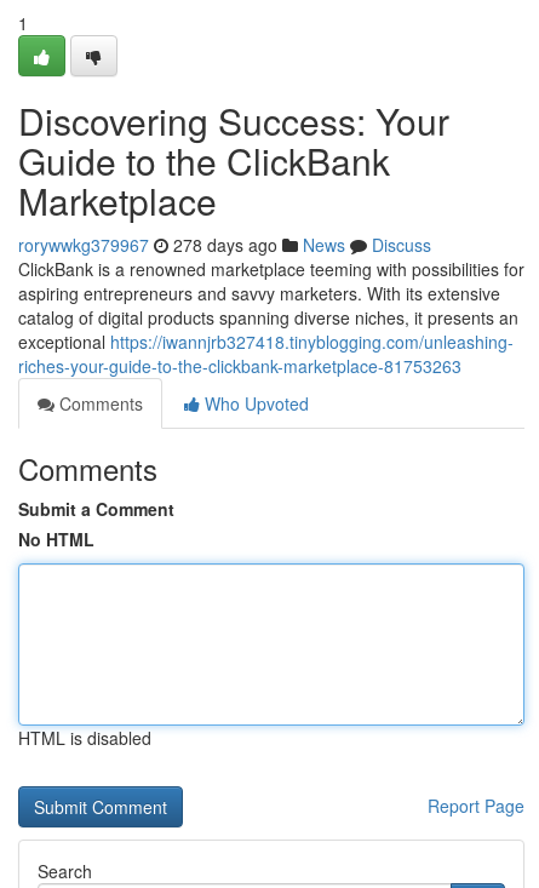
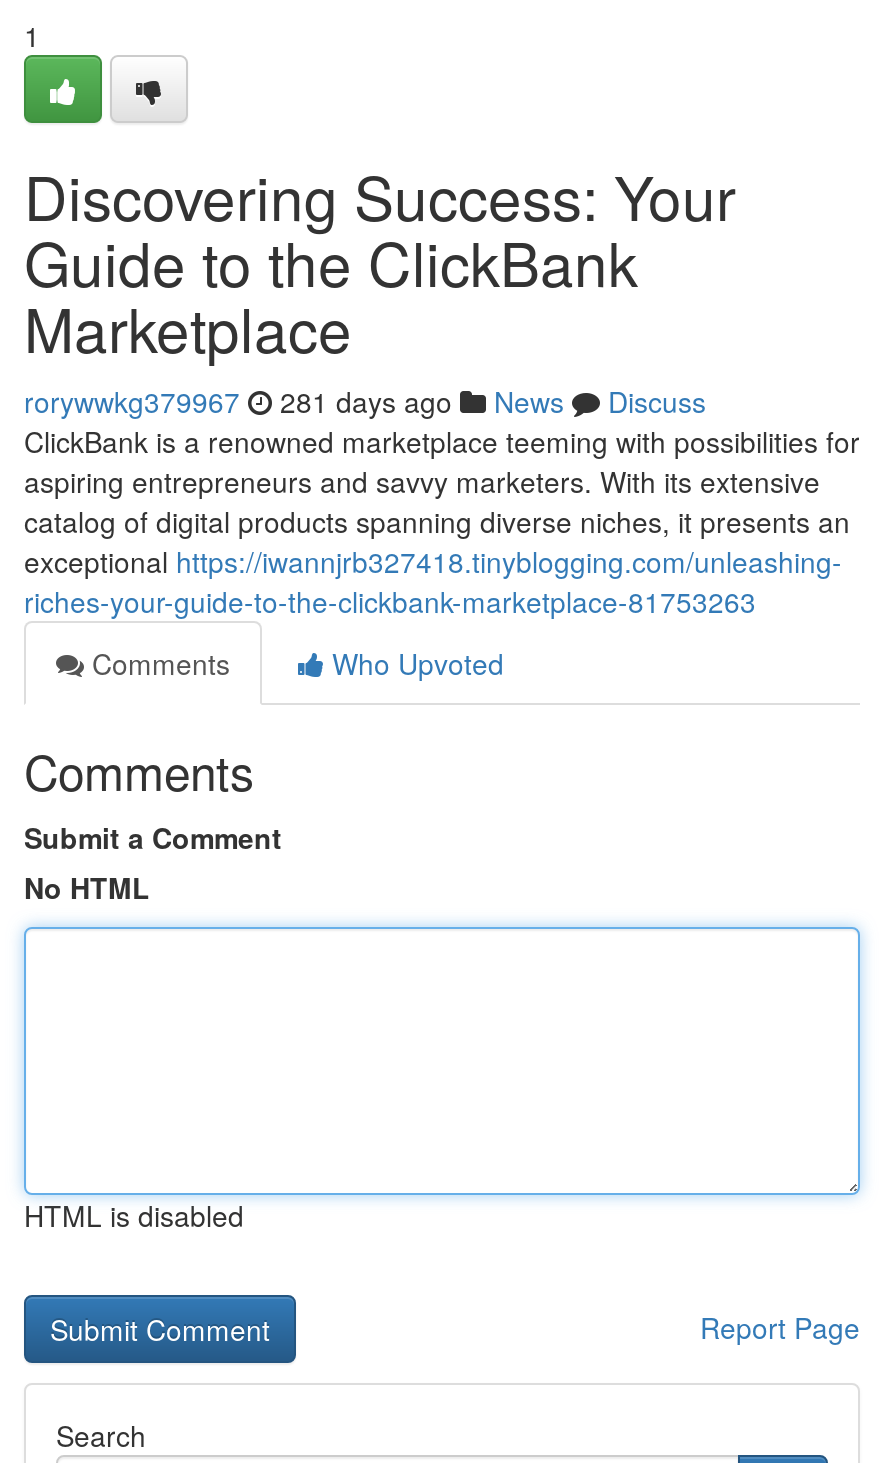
- rorywwkg379967 278 days ago News Discuss
+ rorywwkg379967 281 days ago News Discuss
